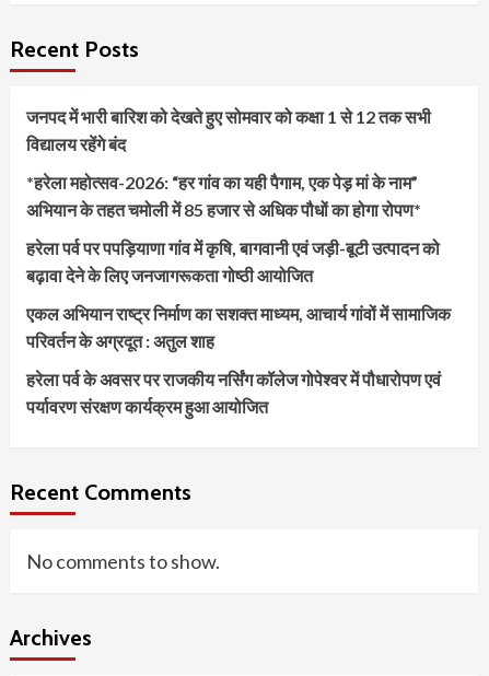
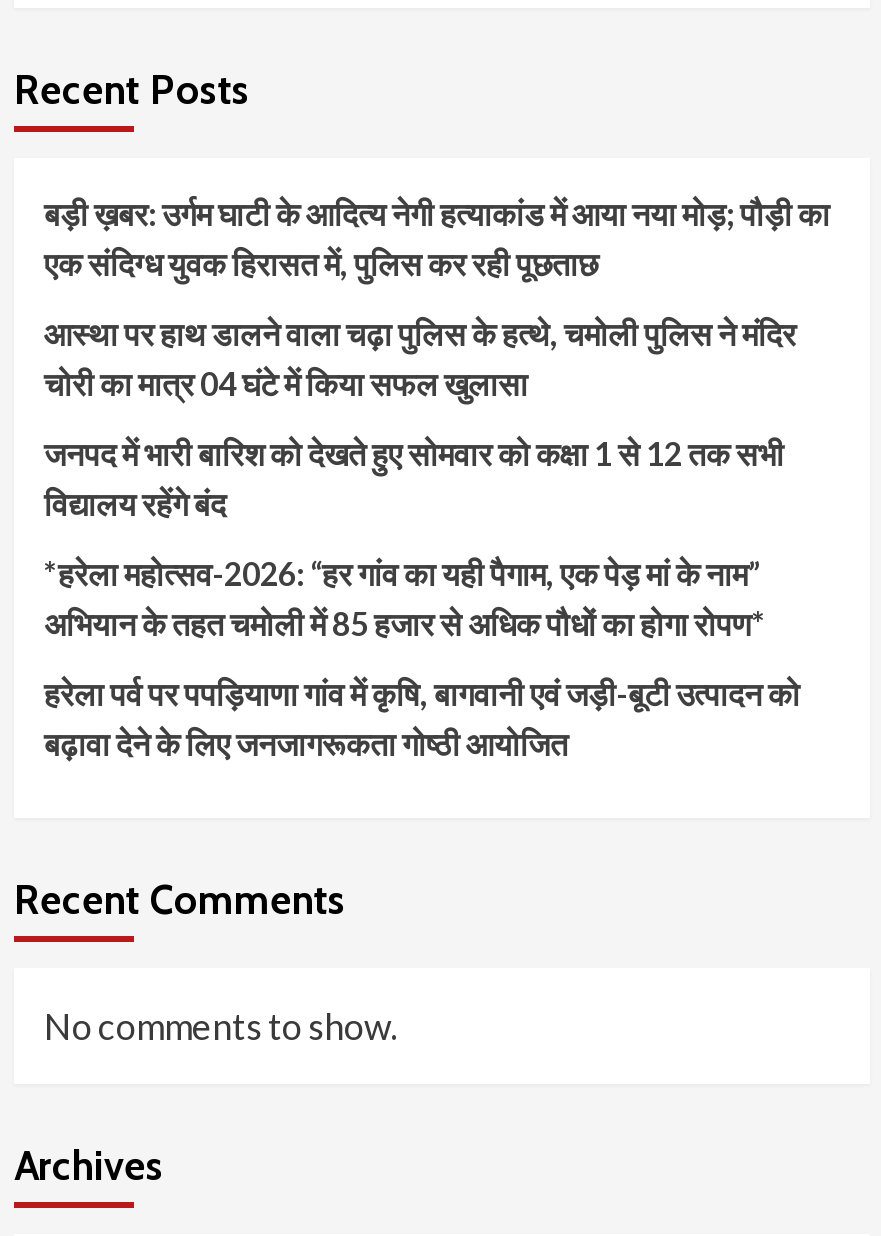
+ बड़ी ख़बर: उर्गम घाटी के आदित्य नेगी हत्याकांड में आया नया मोड़; पौड़ी का
+ एक संदिग्ध युवक हिरासत में, पुलिस कर रही पूछताछ
+ आस्था पर हाथ डालने वाला चढ़ा पुलिस के हत्थे, चमोली पुलिस ने मंदिर
+ चोरी का मात्र 04 घंटे में किया सफल खुलासा

moved down: जनपद में भारी बारिश को देखते हुए सोमवार को कक्षा 1 से 12 तक सभी | विद्यालय रहेंगे बंद | *हरेला महोत्सव-2026: “हर गांव का यही पैगाम, एक पेड़ मां के नाम” | अभियान के तहत चमोली में 85 हजार से अधिक पौधों का होगा रोपण* | हरेला पर्व पर पपड़ियाणा गांव में कृषि, बागवानी एवं जड़ी-बूटी उत्पादन को | बढ़ावा देने के लिए जनजागरूकता गोष्ठी आयोजित

- एकल अभियान राष्ट्र निर्माण का सशक्त माध्यम, आचार्य गांवों में सामाजिक
- परिवर्तन के अग्रदूत : अतुल शाह
- हरेला पर्व के अवसर पर राजकीय नर्सिंग कॉलेज गोपेश्वर में पौधारोपण एवं
- पर्यावरण संरक्षण कार्यक्रम हुआ आयोजित
